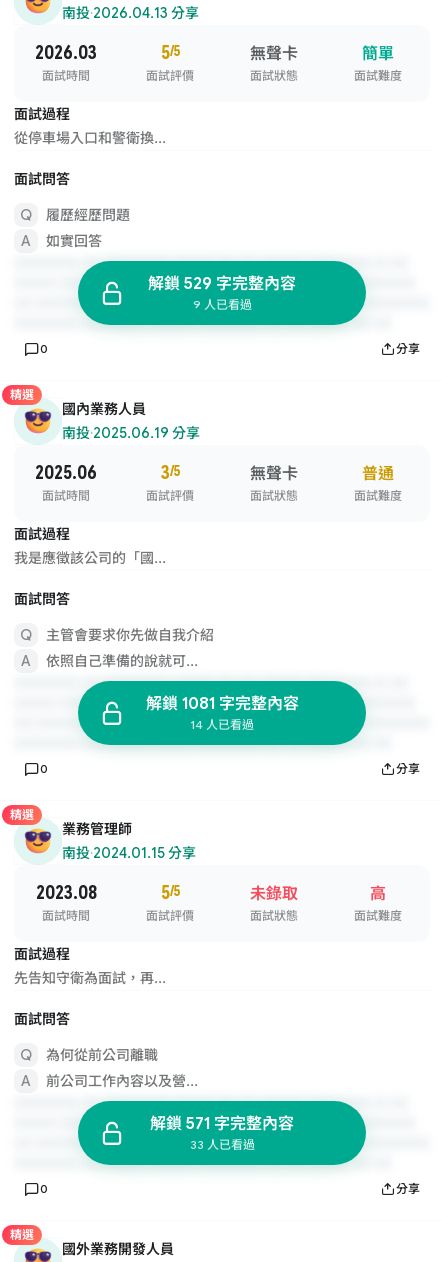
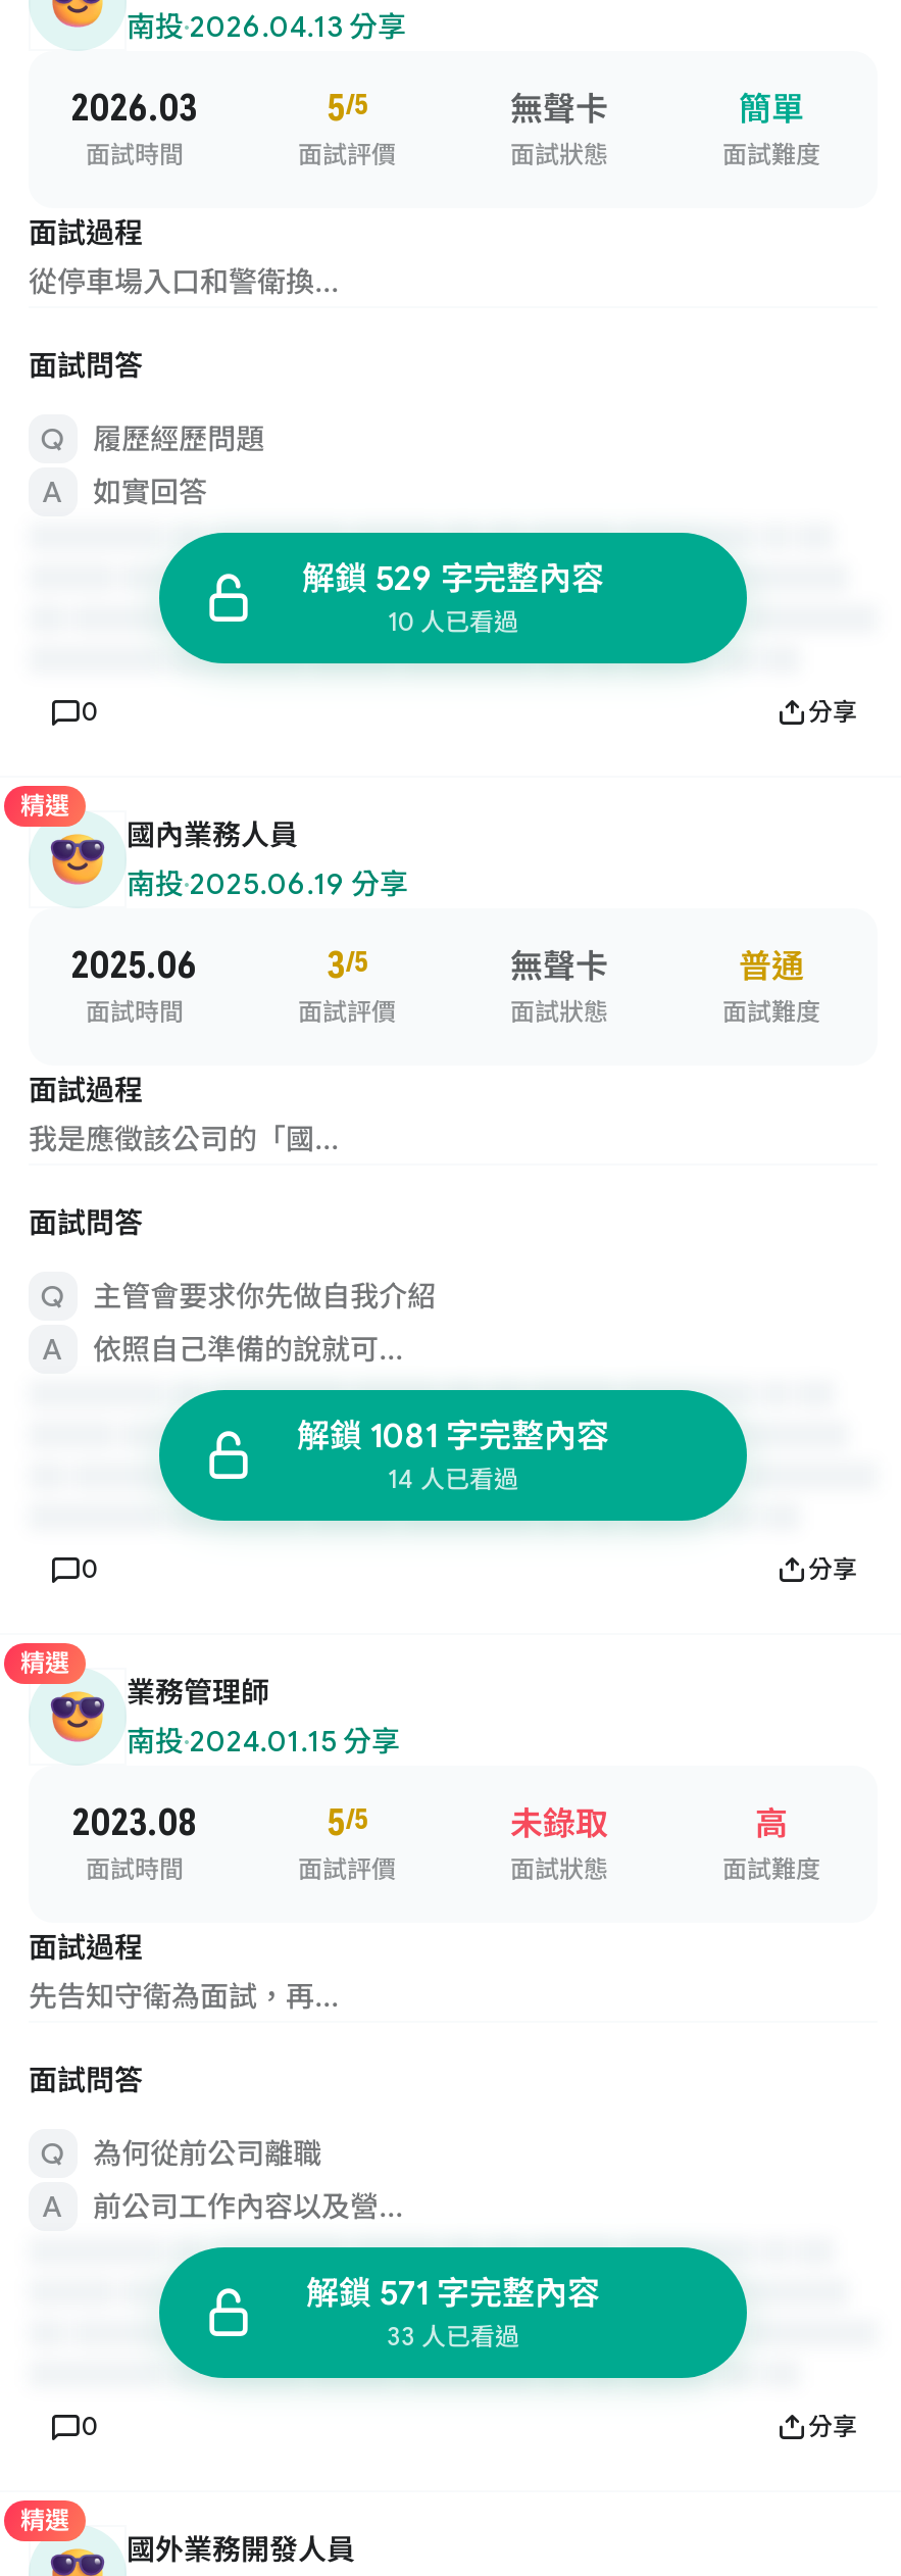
- 9 人已看過
+ 10 人已看過
